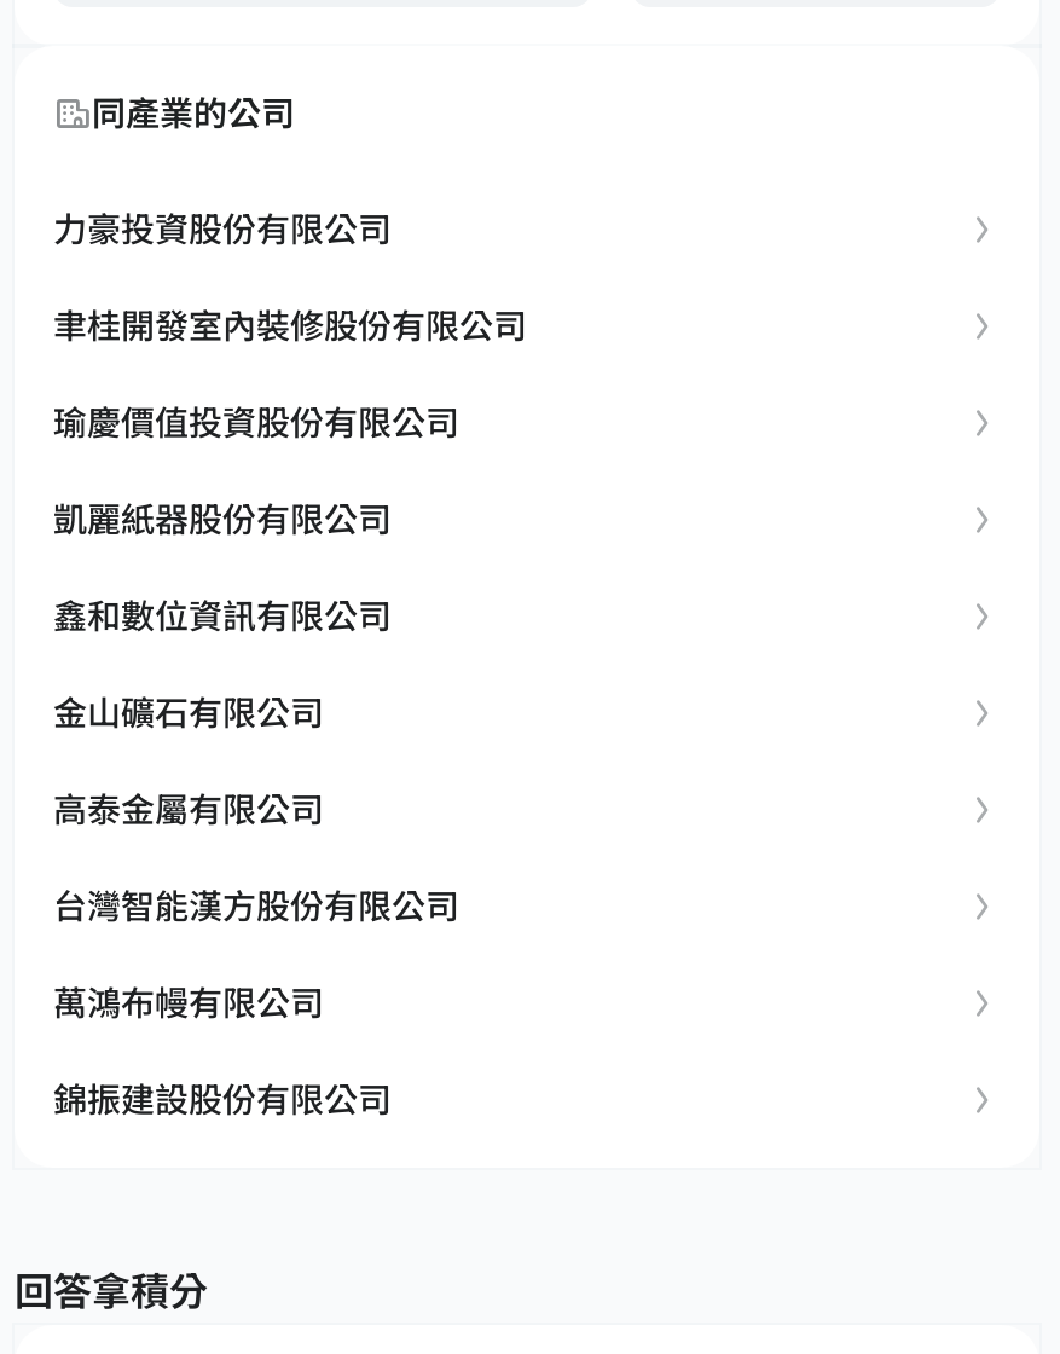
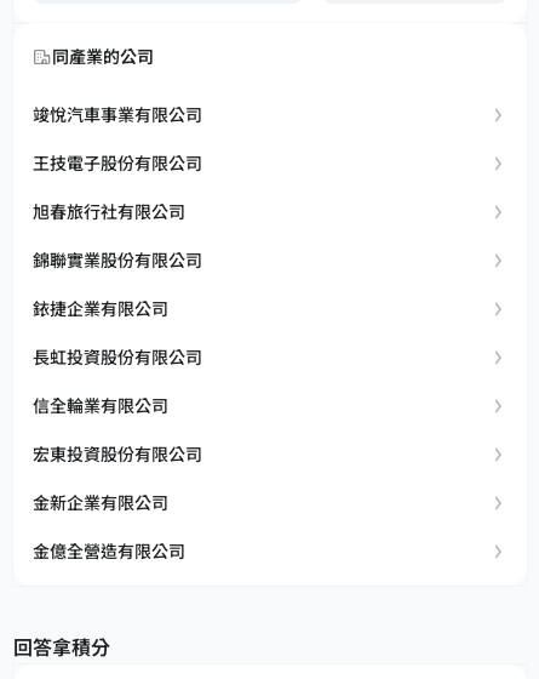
- 力豪投資股份有限公司
+ 竣悅汽車事業有限公司

- 聿桂開發室內裝修股份有限公司
+ 王技電子股份有限公司

- 瑜慶價值投資股份有限公司
+ 旭春旅行社有限公司

- 凱麗紙器股份有限公司
+ 錦聯實業股份有限公司

- 鑫和數位資訊有限公司
+ 銥捷企業有限公司

- 金山礦石有限公司
+ 長虹投資股份有限公司

- 高泰金屬有限公司
+ 信全輪業有限公司

- 台灣智能漢方股份有限公司
+ 宏東投資股份有限公司

- 萬鴻布幔有限公司
+ 金新企業有限公司

- 錦振建設股份有限公司
+ 金億全營造有限公司
